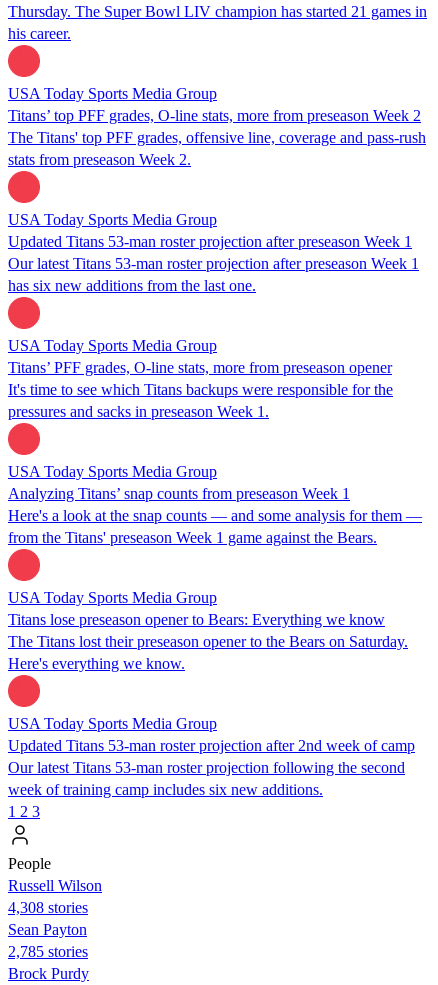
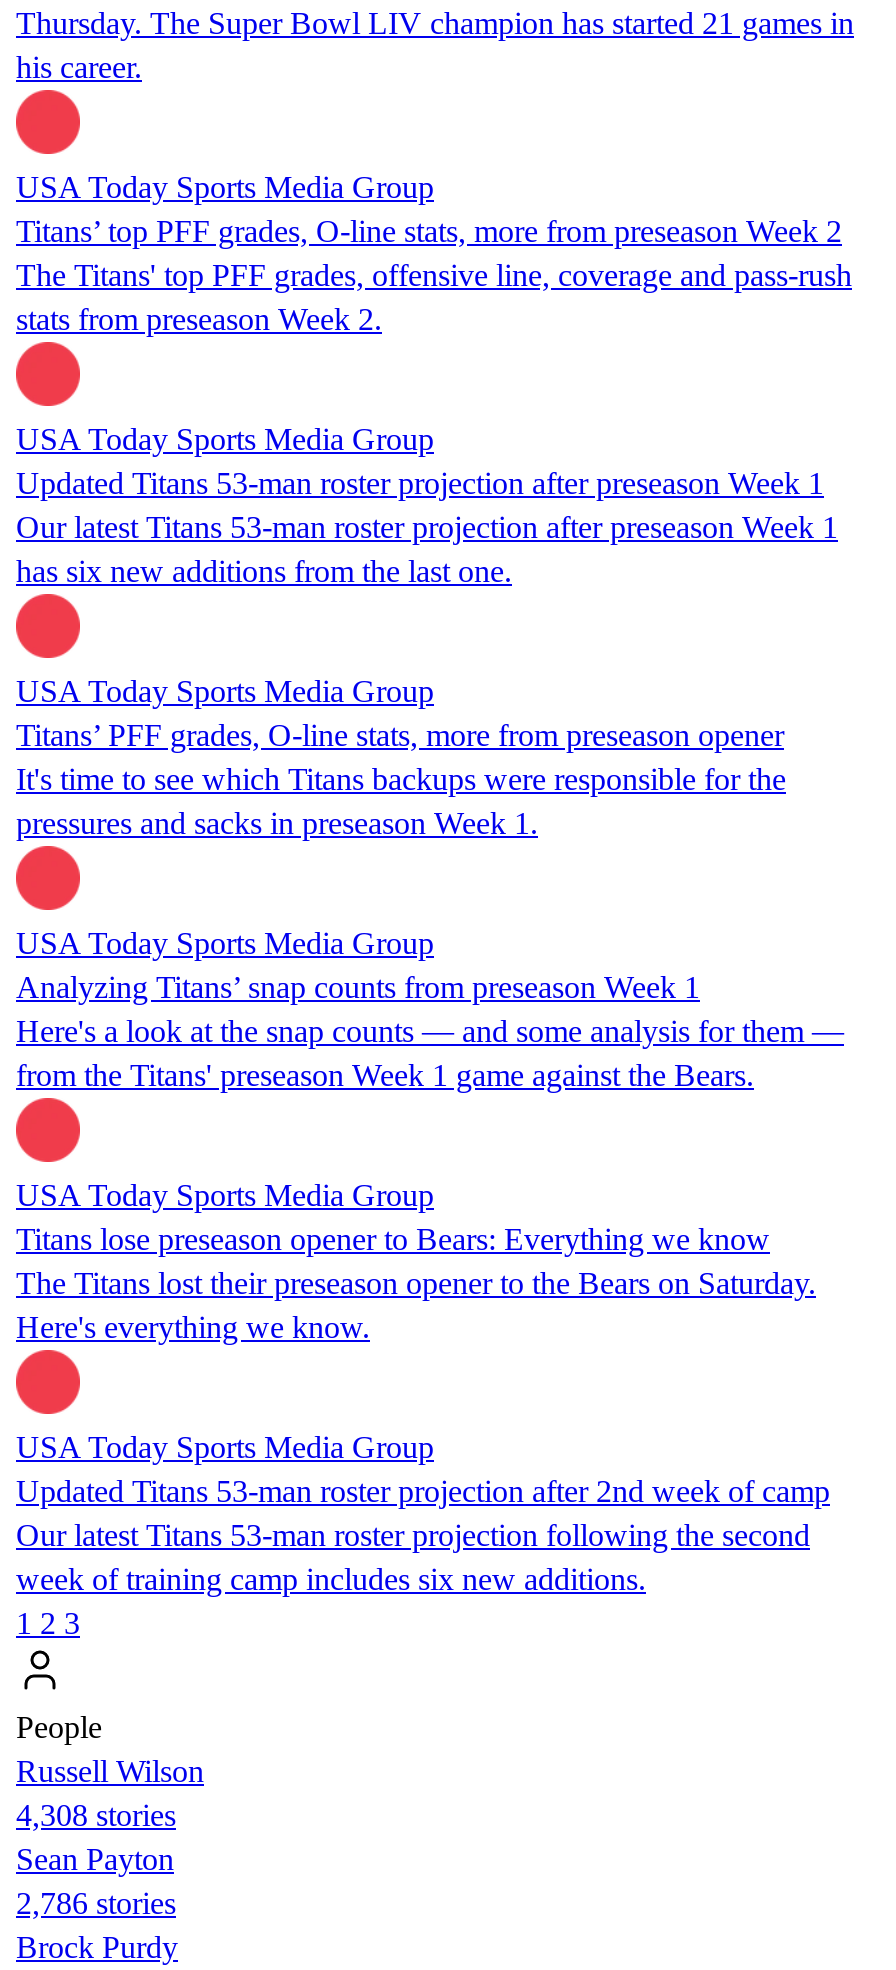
- 2,785 stories
+ 2,786 stories
